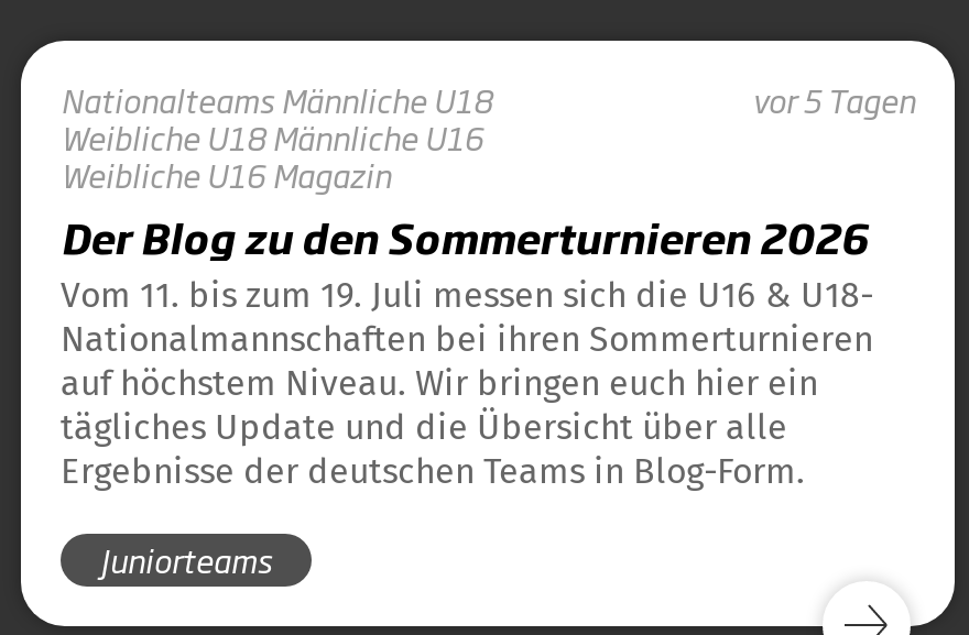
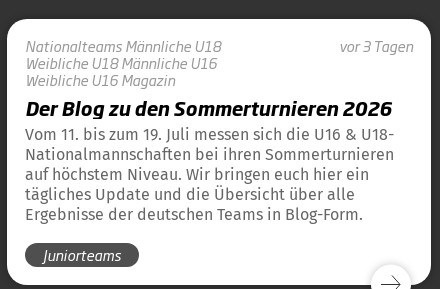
- vor 5 Tagen
+ vor 3 Tagen
